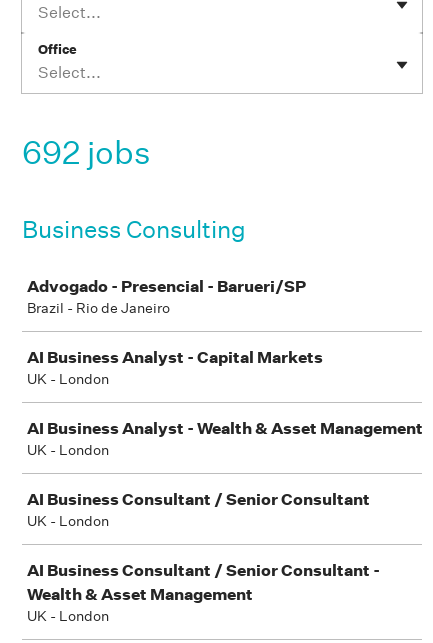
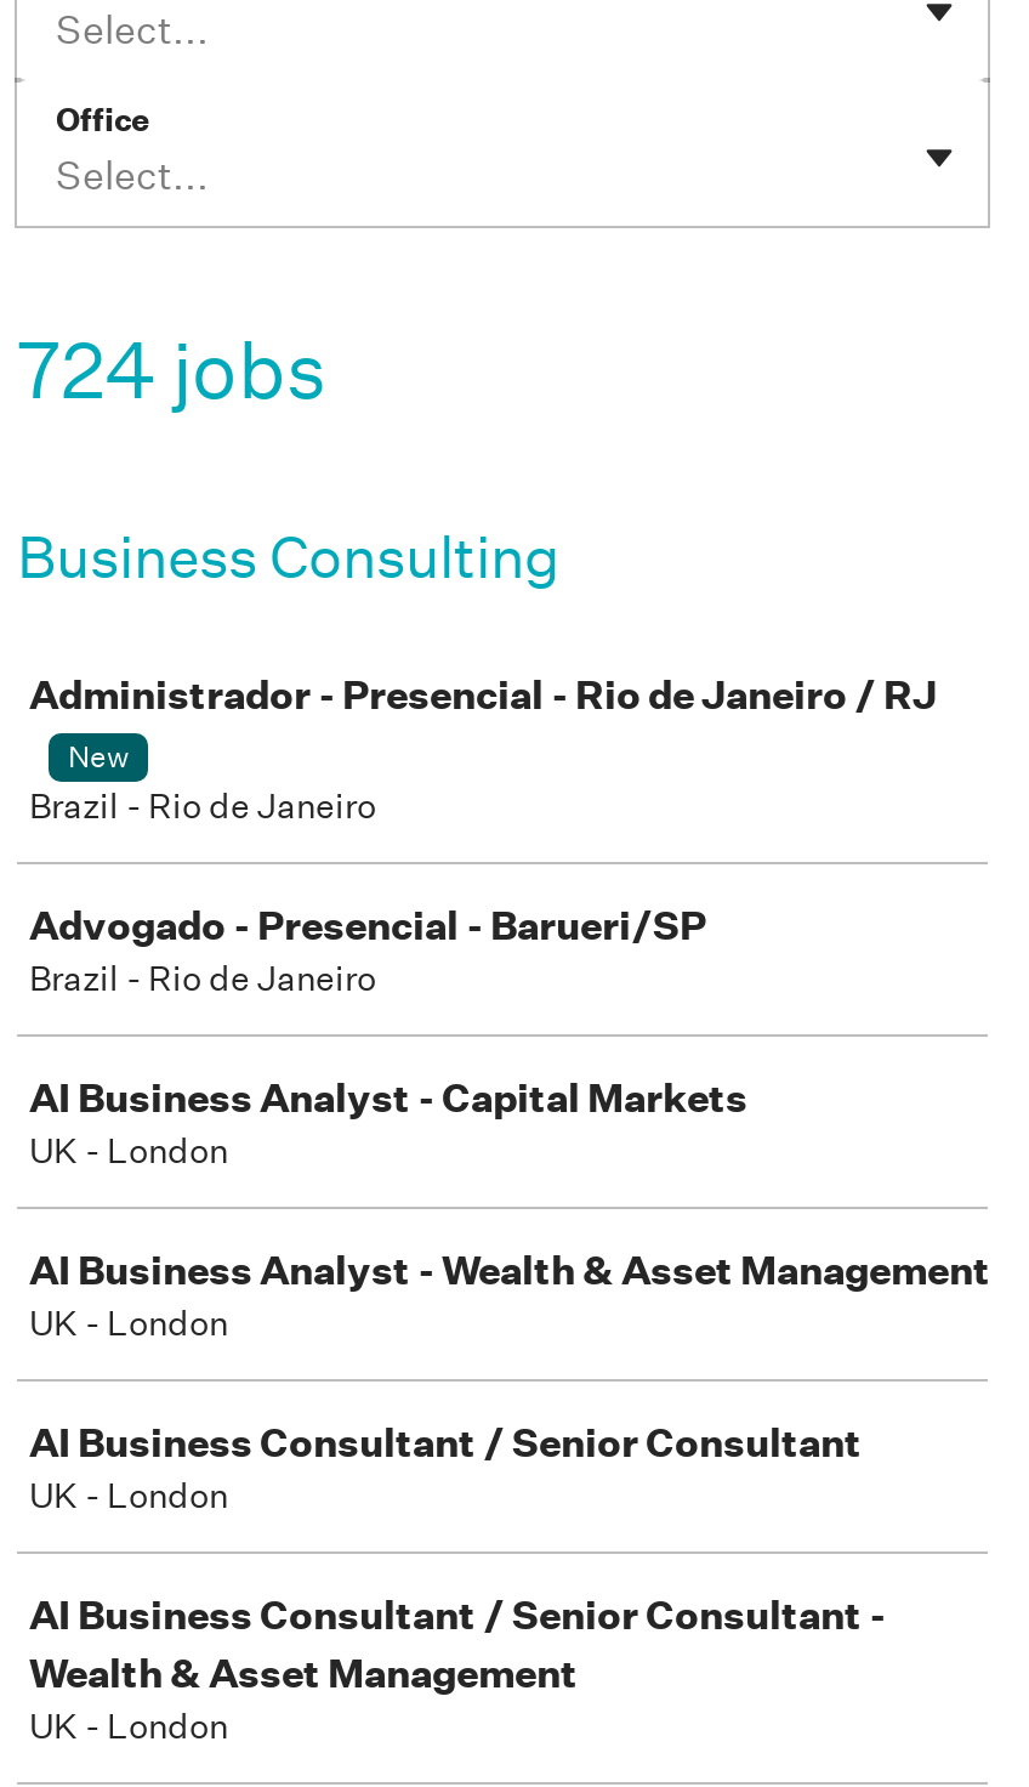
- 692 jobs
+ 724 jobs

+ Administrador - Presencial - Rio de Janeiro / RJ
+ New
+ Brazil - Rio de Janeiro
